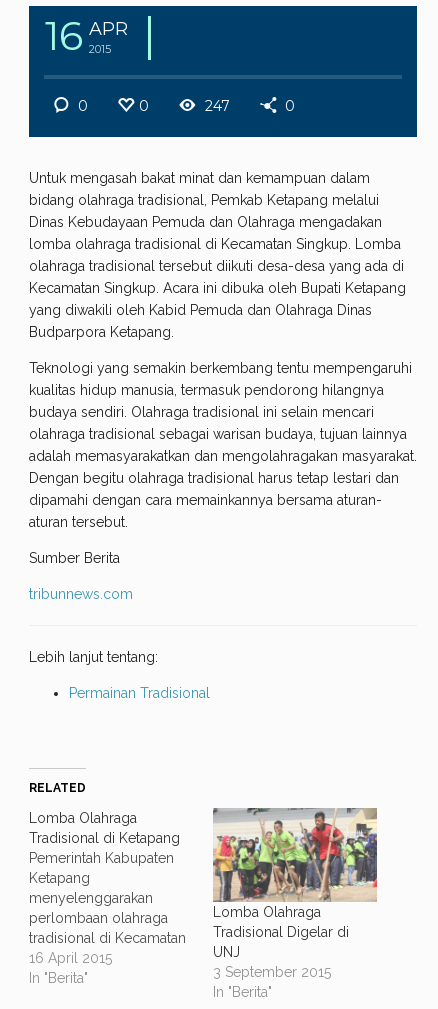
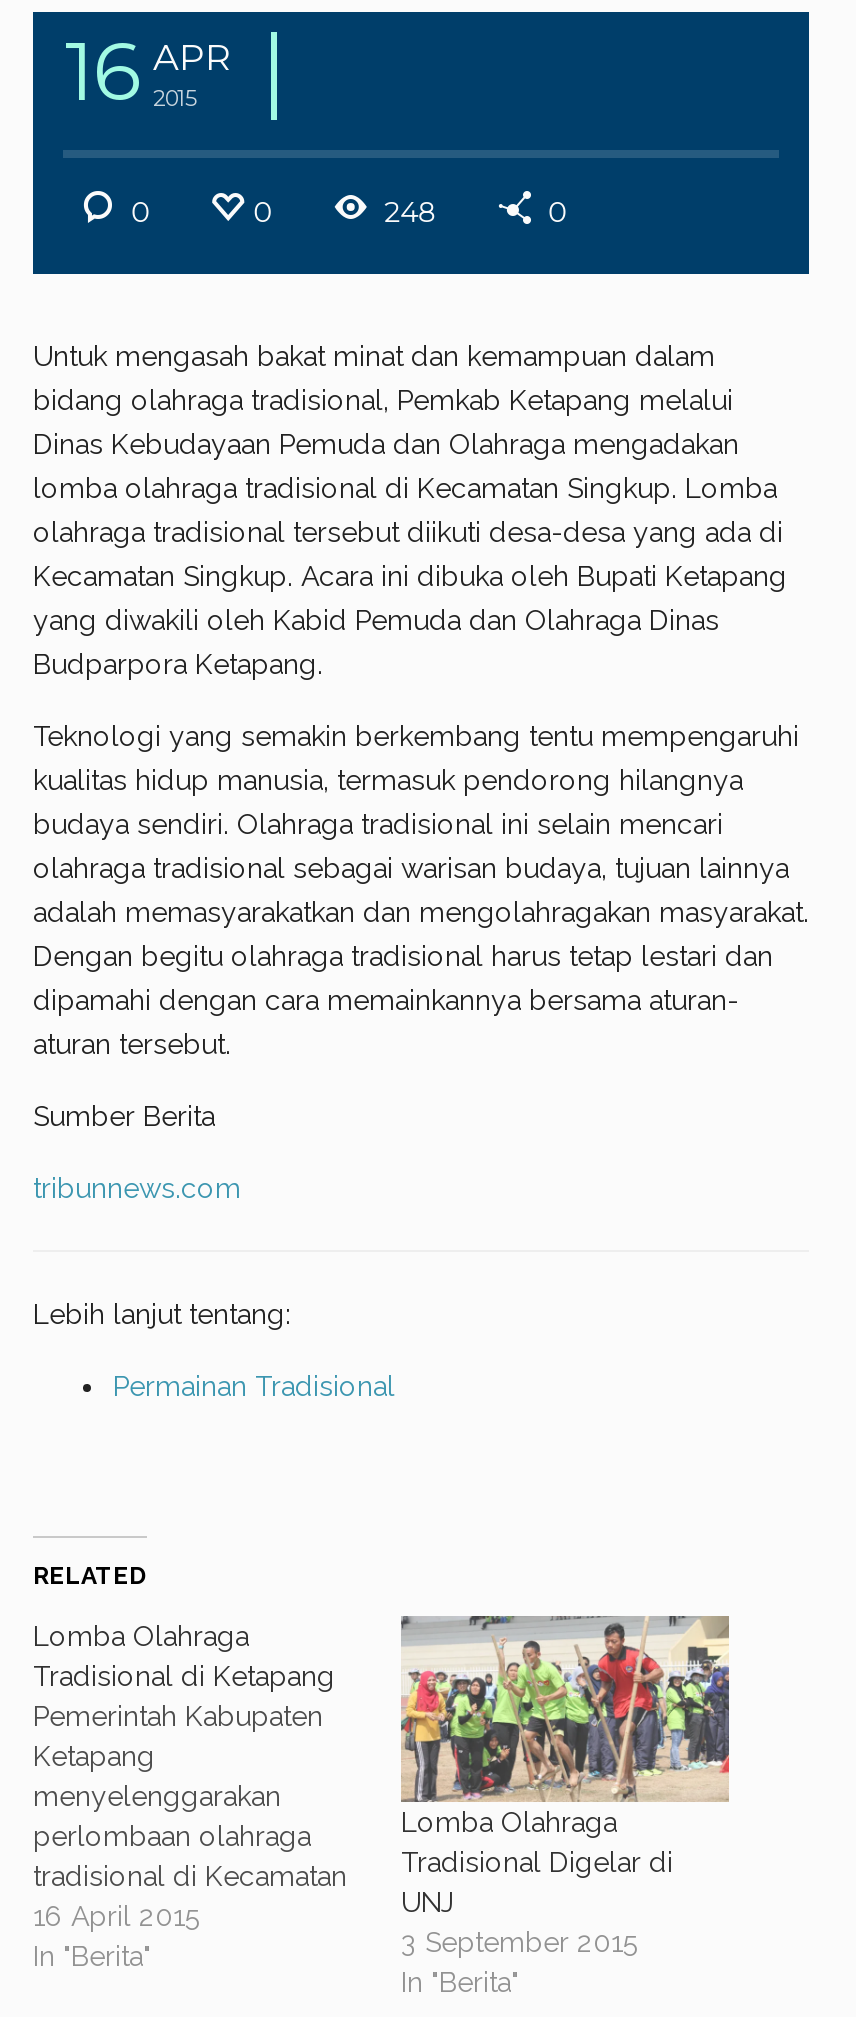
- 247
+ 248
